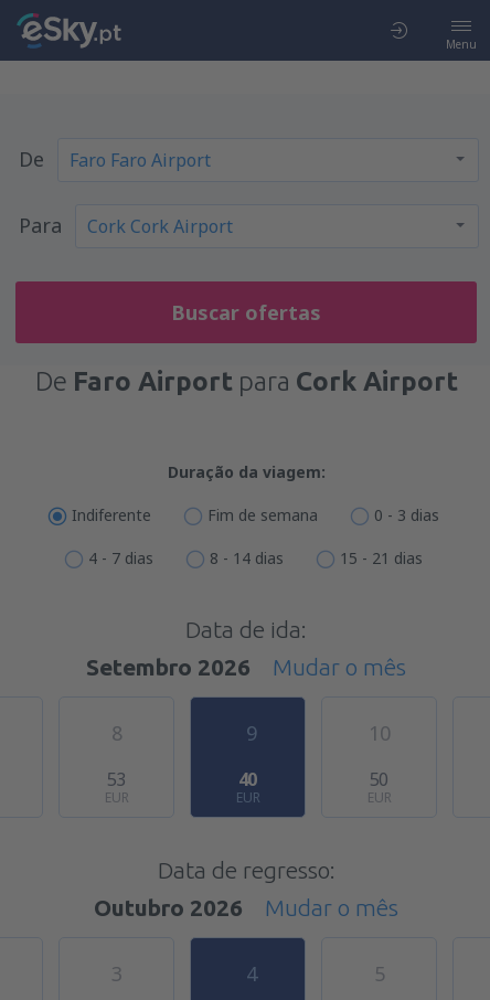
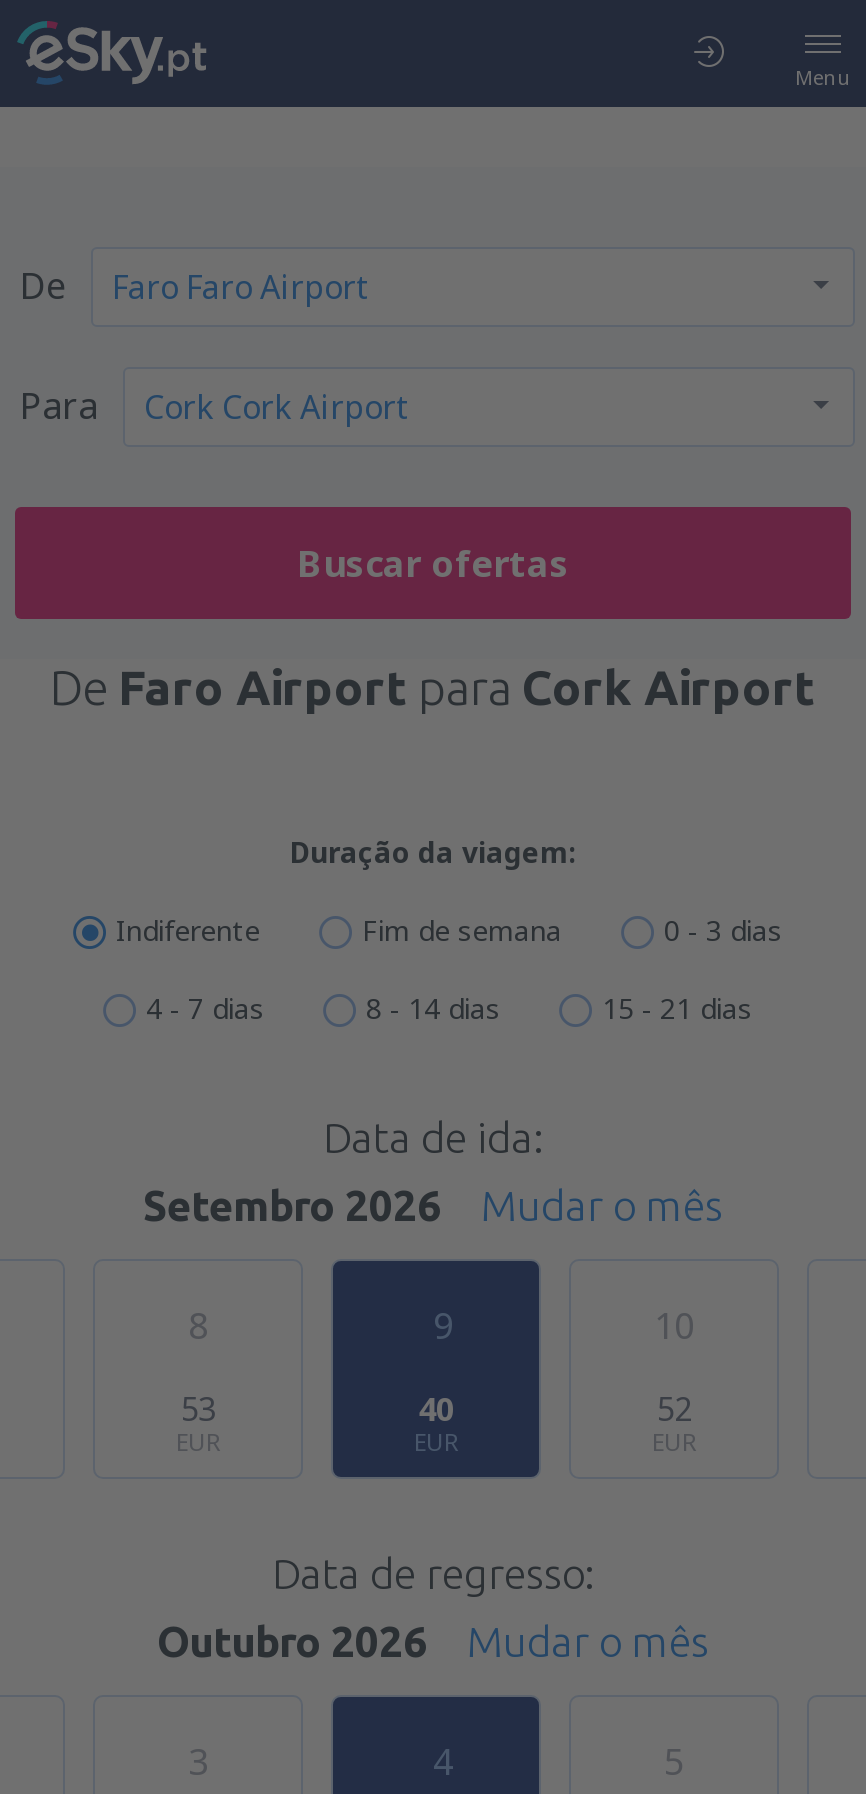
- 50
+ 52
